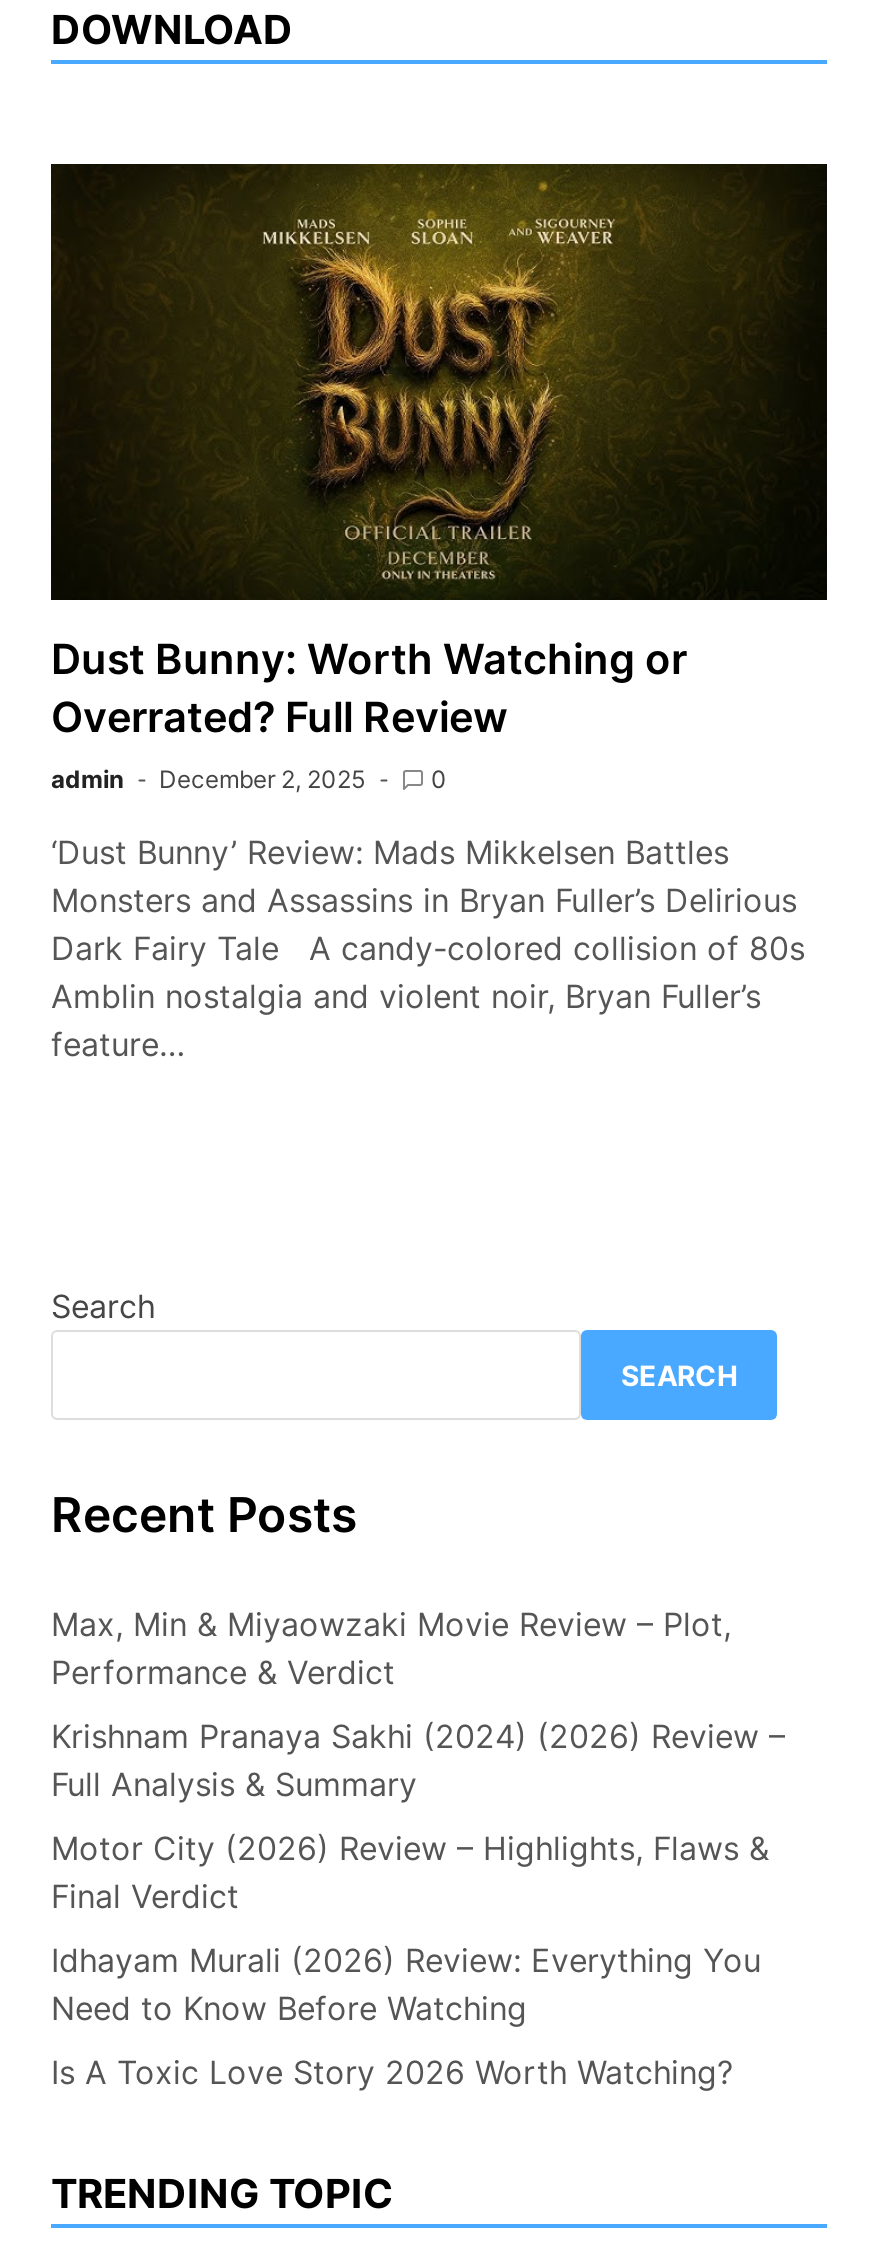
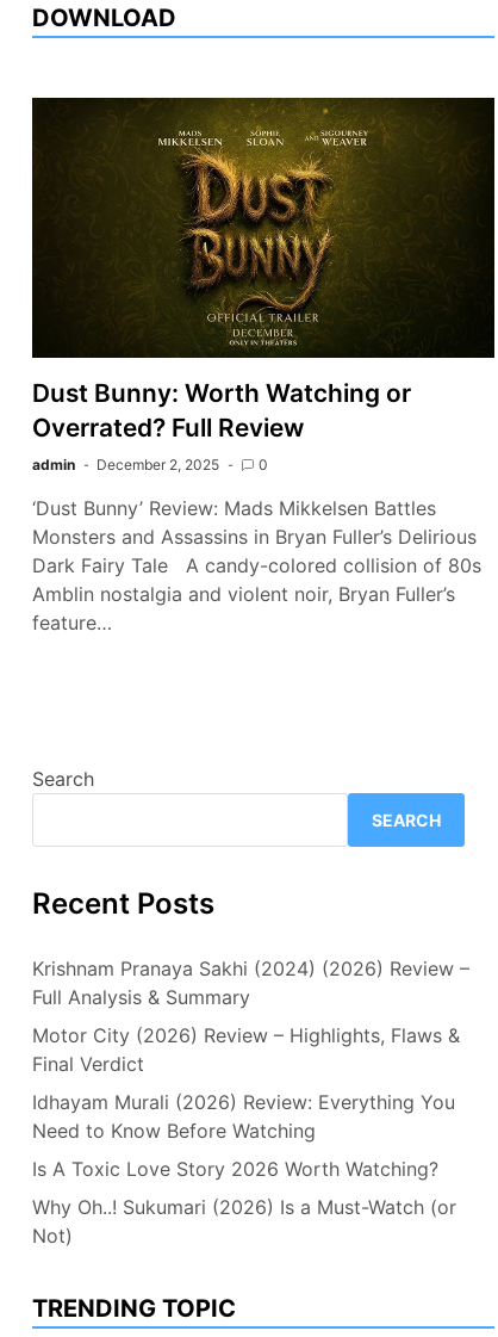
- Max, Min & Miyaowzaki Movie Review – Plot,
- Performance & Verdict

moved up: Krishnam Pranaya Sakhi (2024) (2026) Review – | Full Analysis & Summary | Motor City (2026) Review – Highlights, Flaws & | Final Verdict | Idhayam Murali (2026) Review: Everything You | Need to Know Before Watching | Is A Toxic Love Story 2026 Worth Watching?

+ Why Oh..! Sukumari (2026) Is a Must-Watch (or
+ Not)
